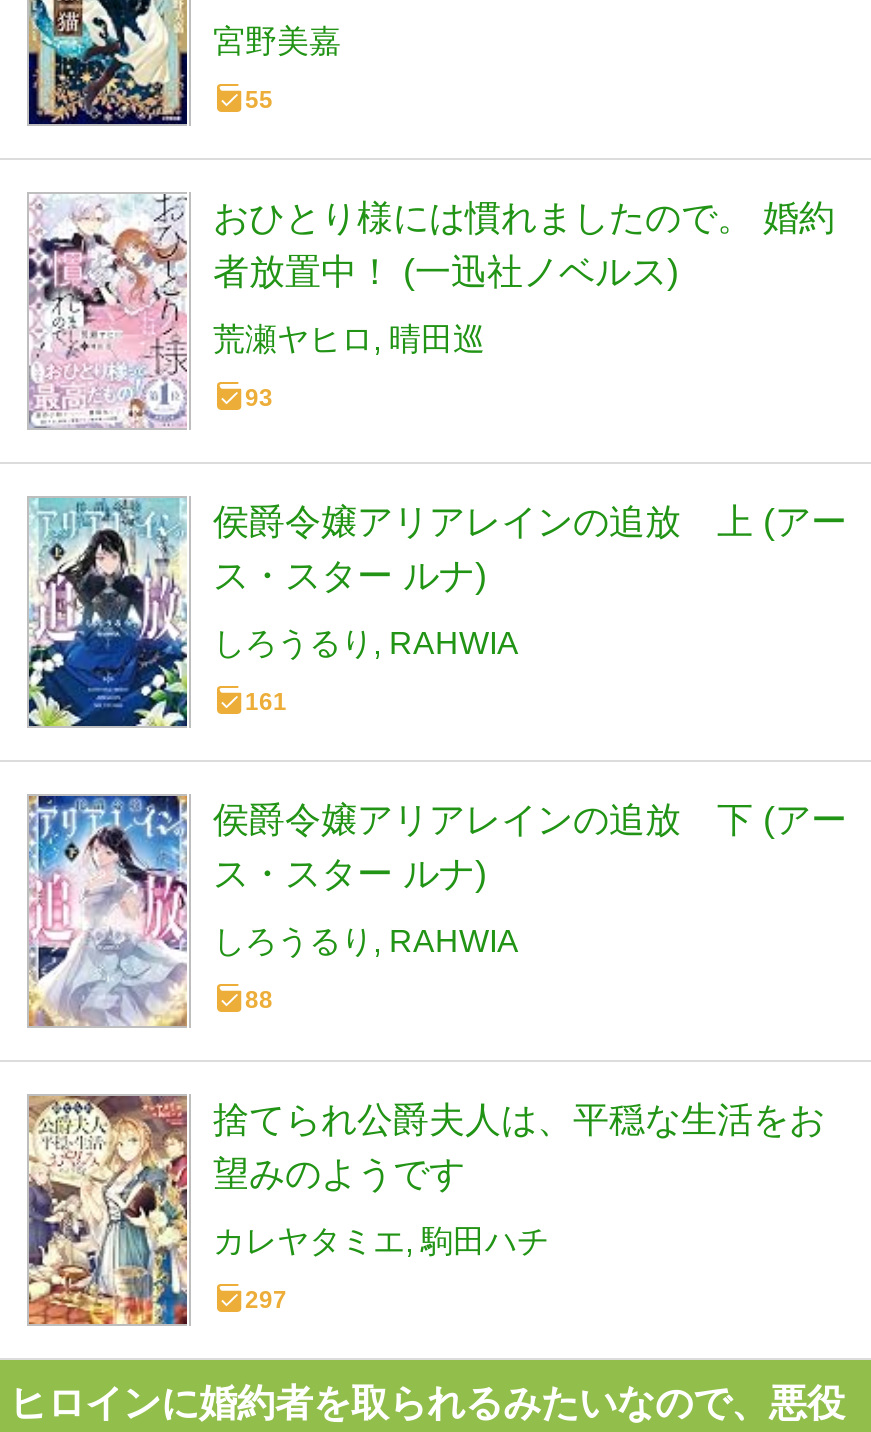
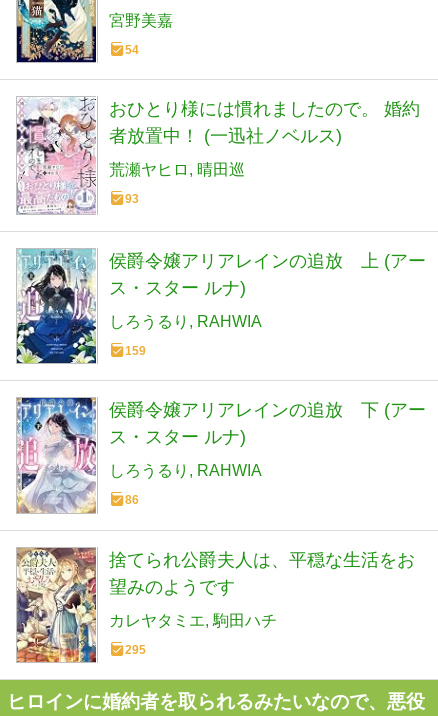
- 55
+ 54

- 161
+ 159

- 88
+ 86

- 297
+ 295
